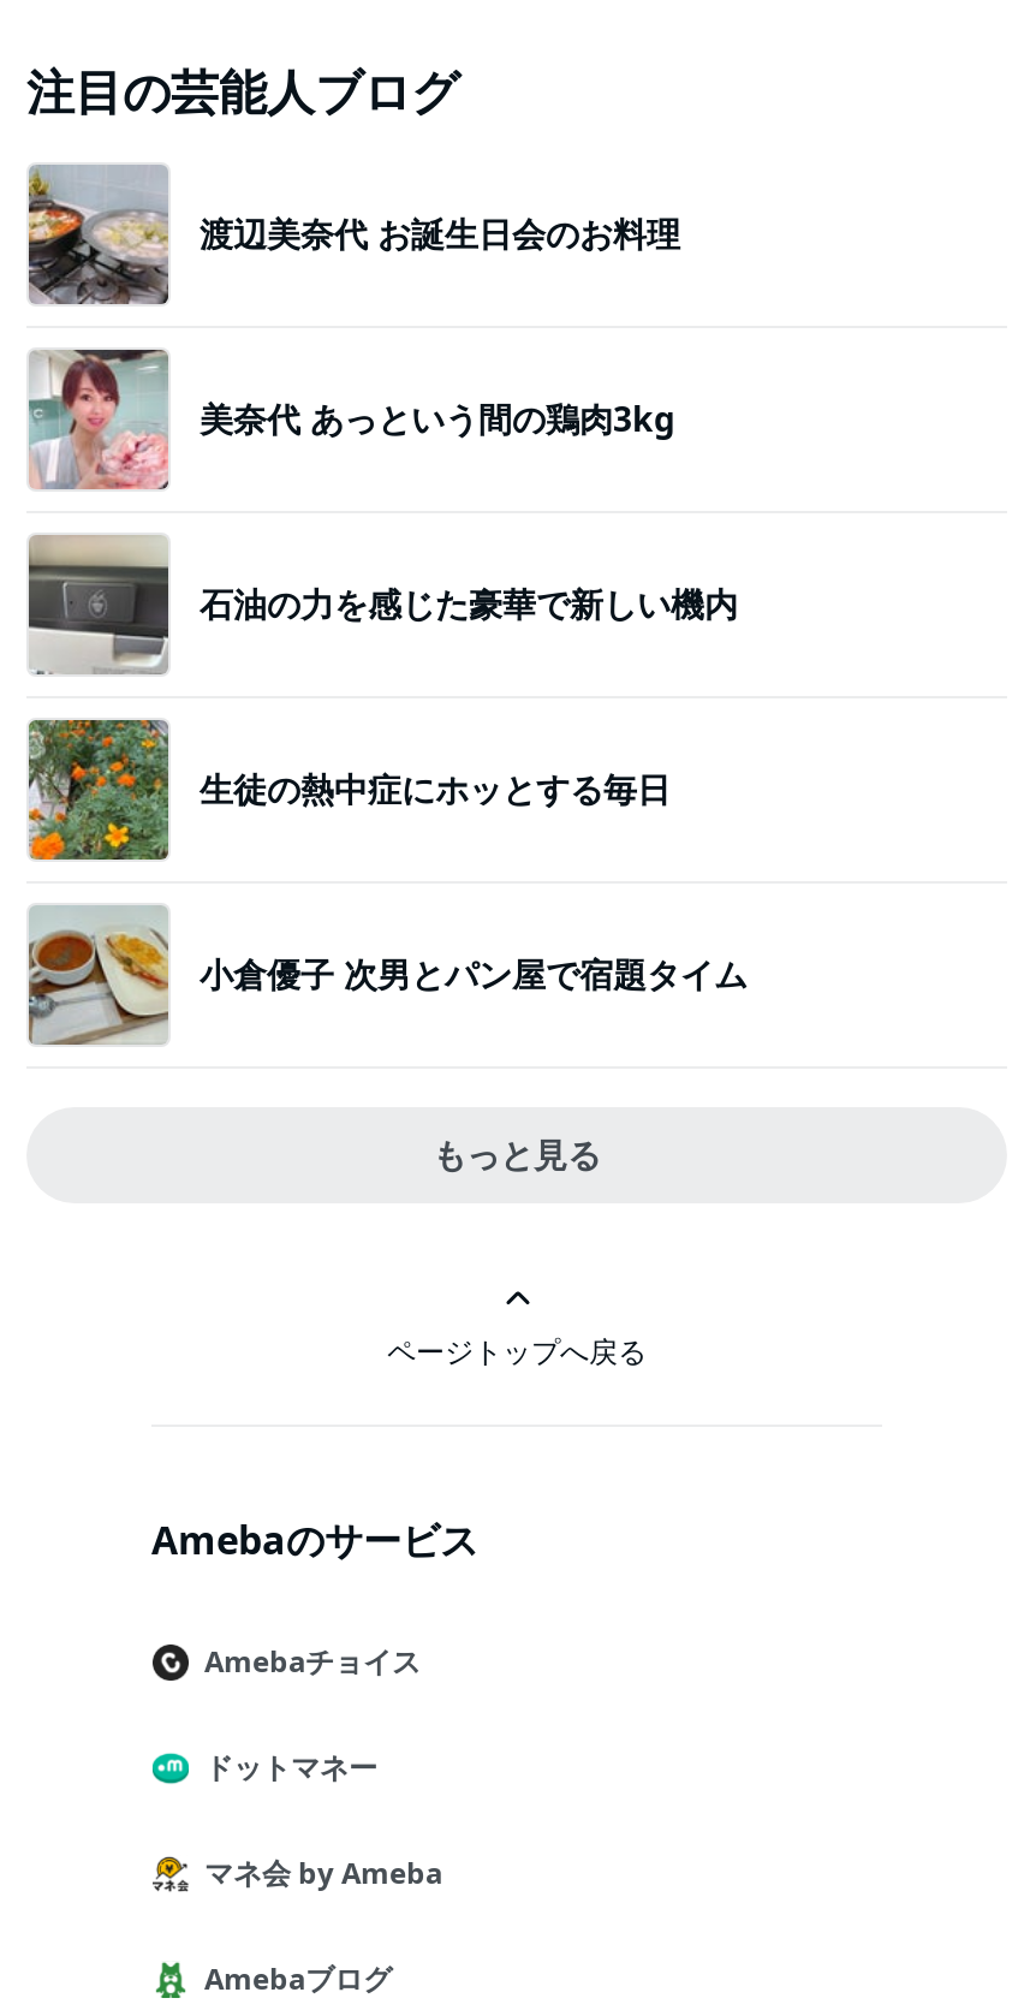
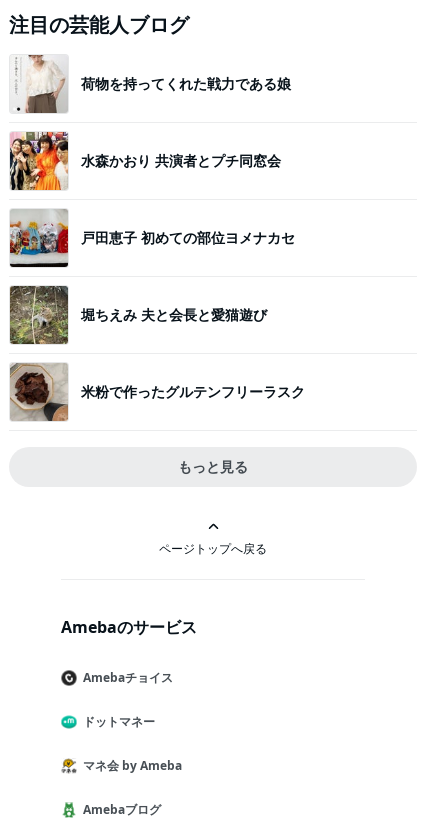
- [image]
- 渡辺美奈代 お誕生日会のお料理
+ [image]
+ 荷物を持ってくれた戦力である娘

- [image]
- 美奈代 あっという間の鶏肉3kg
+ [image]
+ 水森かおり 共演者とプチ同窓会

- [image]
- 石油の力を感じた豪華で新しい機内
+ [image]
+ 戸田恵子 初めての部位ヨメナカセ

- [image]
- 生徒の熱中症にホッとする毎日
+ [image]
+ 堀ちえみ 夫と会長と愛猫遊び

- [image]
- 小倉優子 次男とパン屋で宿題タイム
+ [image]
+ 米粉で作ったグルテンフリーラスク
